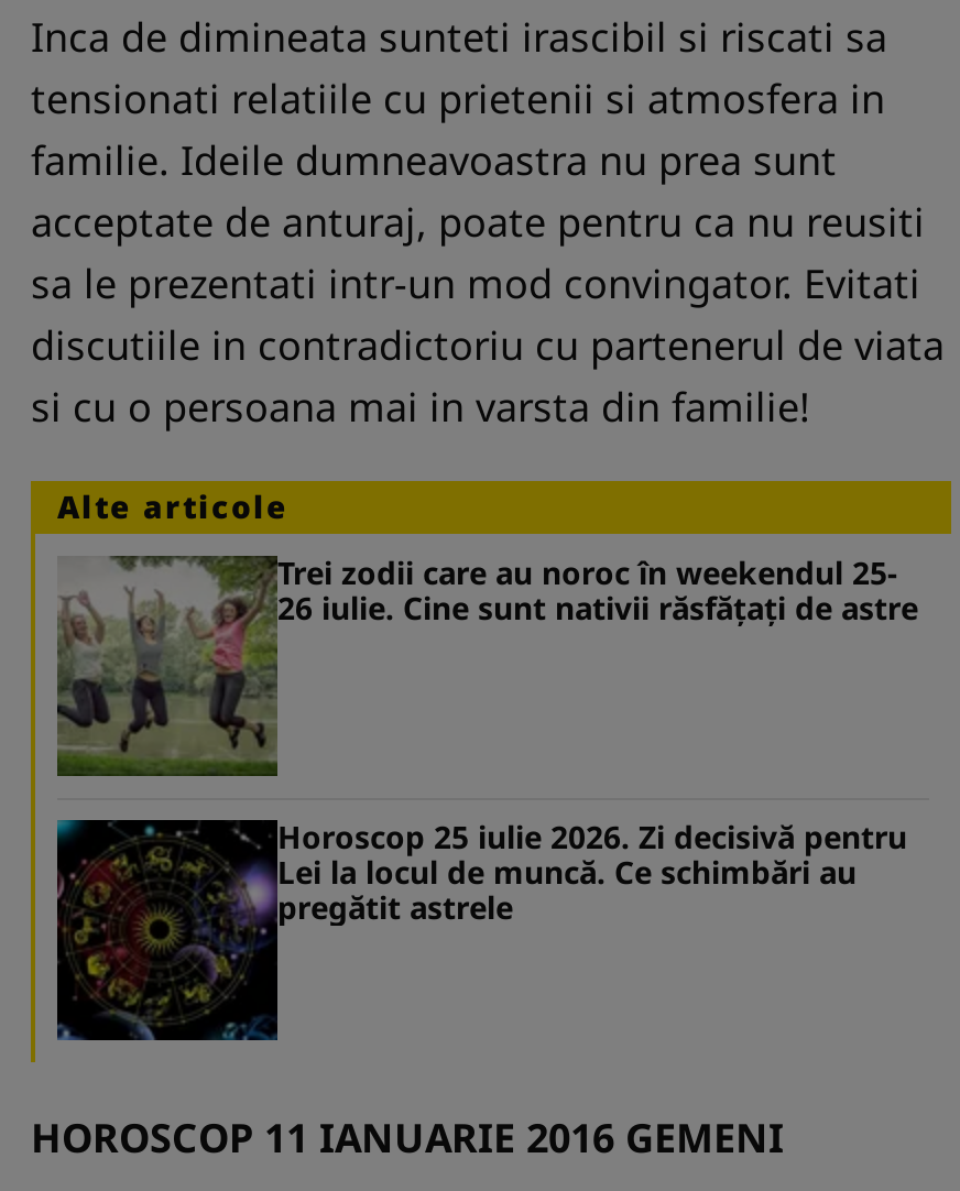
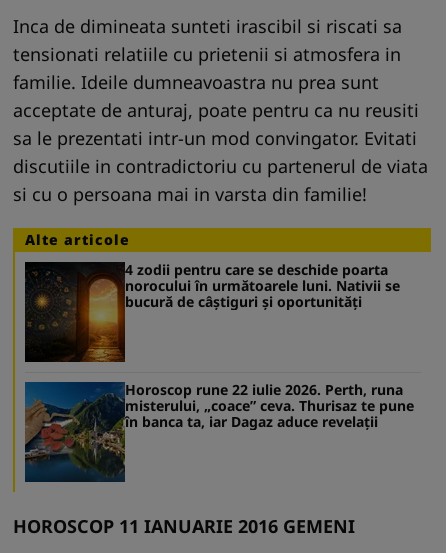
- [image]
- Trei zodii care au noroc în weekendul 25-
- 26 iulie. Cine sunt nativii răsfățați de astre
+ [image]
+ 4 zodii pentru care se deschide poarta
+ norocului în următoarele luni. Nativii se
+ bucură de câștiguri și oportunități

- [image]
- Horoscop 25 iulie 2026. Zi decisivă pentru
- Lei la locul de muncă. Ce schimbări au
- pregătit astrele
+ [image]
+ Horoscop rune 22 iulie 2026. Perth, runa
+ misterului, „coace” ceva. Thurisaz te pune
+ în banca ta, iar Dagaz aduce revelaţii
